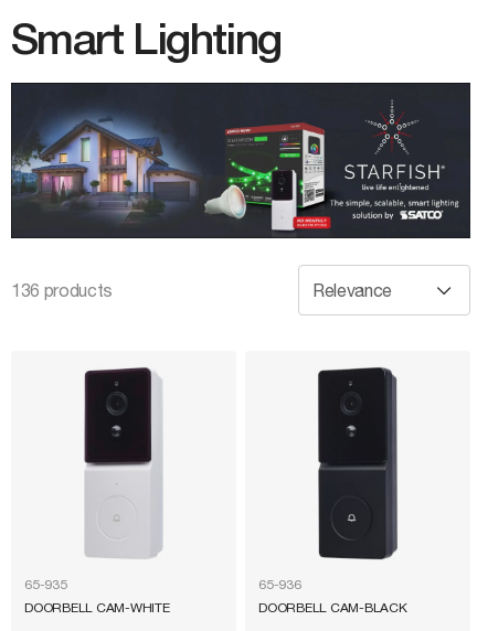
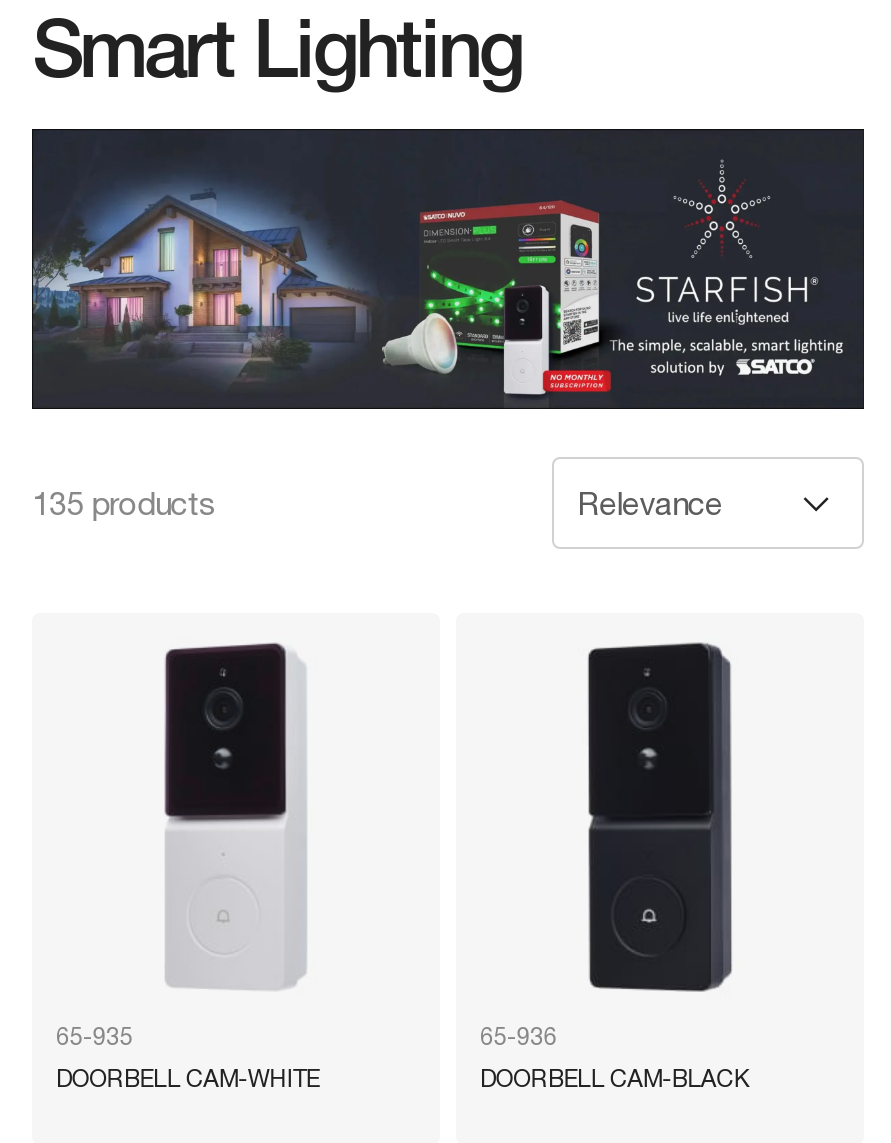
- 136 products
+ 135 products
